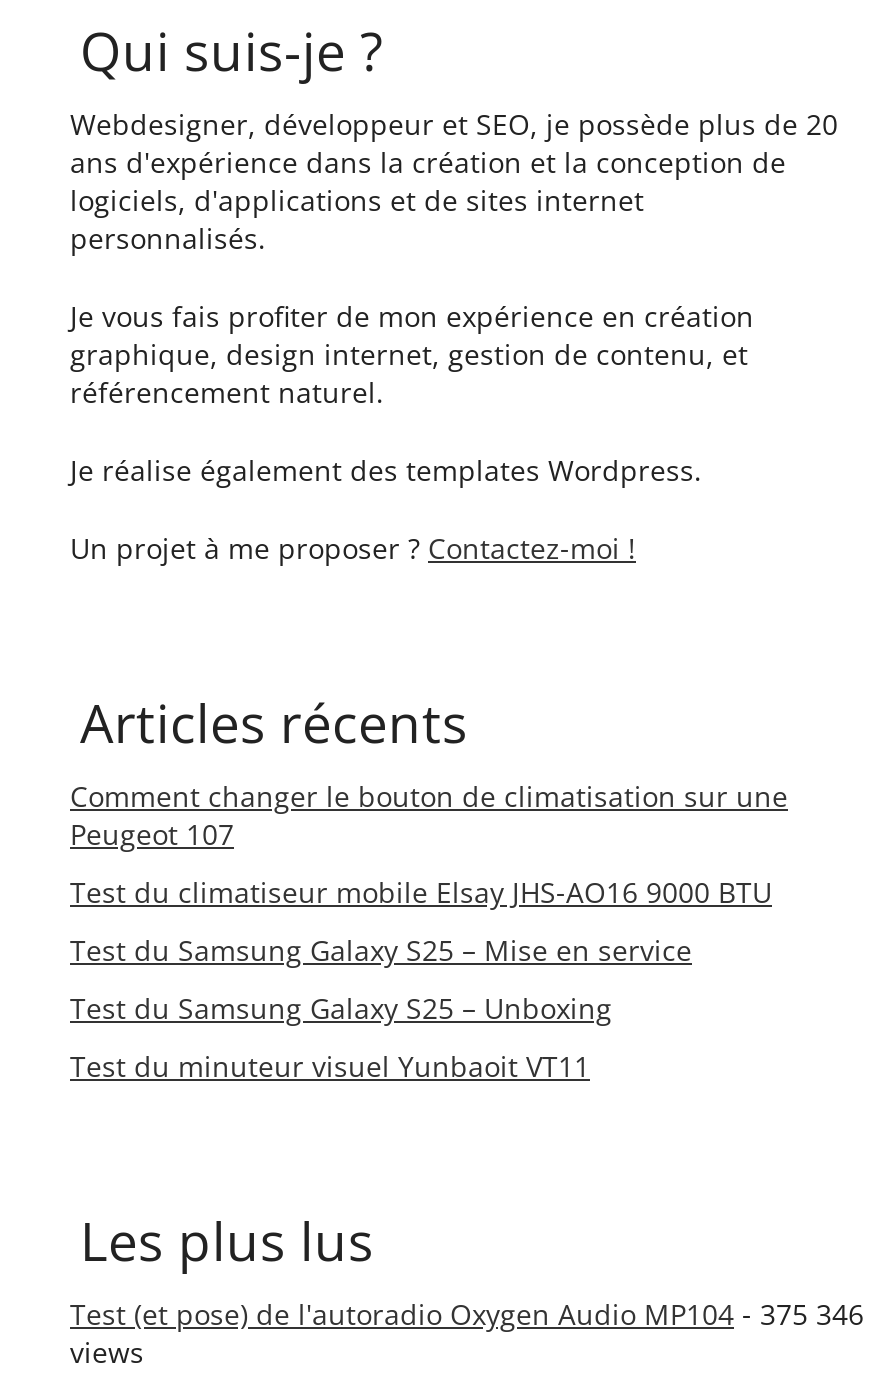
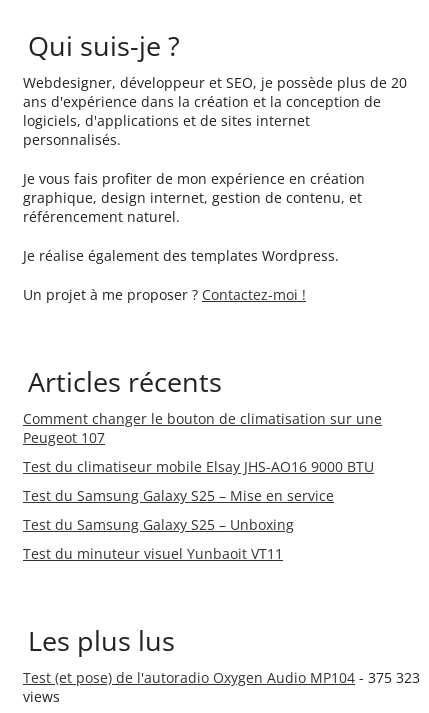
- Test (et pose) de l'autoradio Oxygen Audio MP104 - 375 346
+ Test (et pose) de l'autoradio Oxygen Audio MP104 - 375 323
